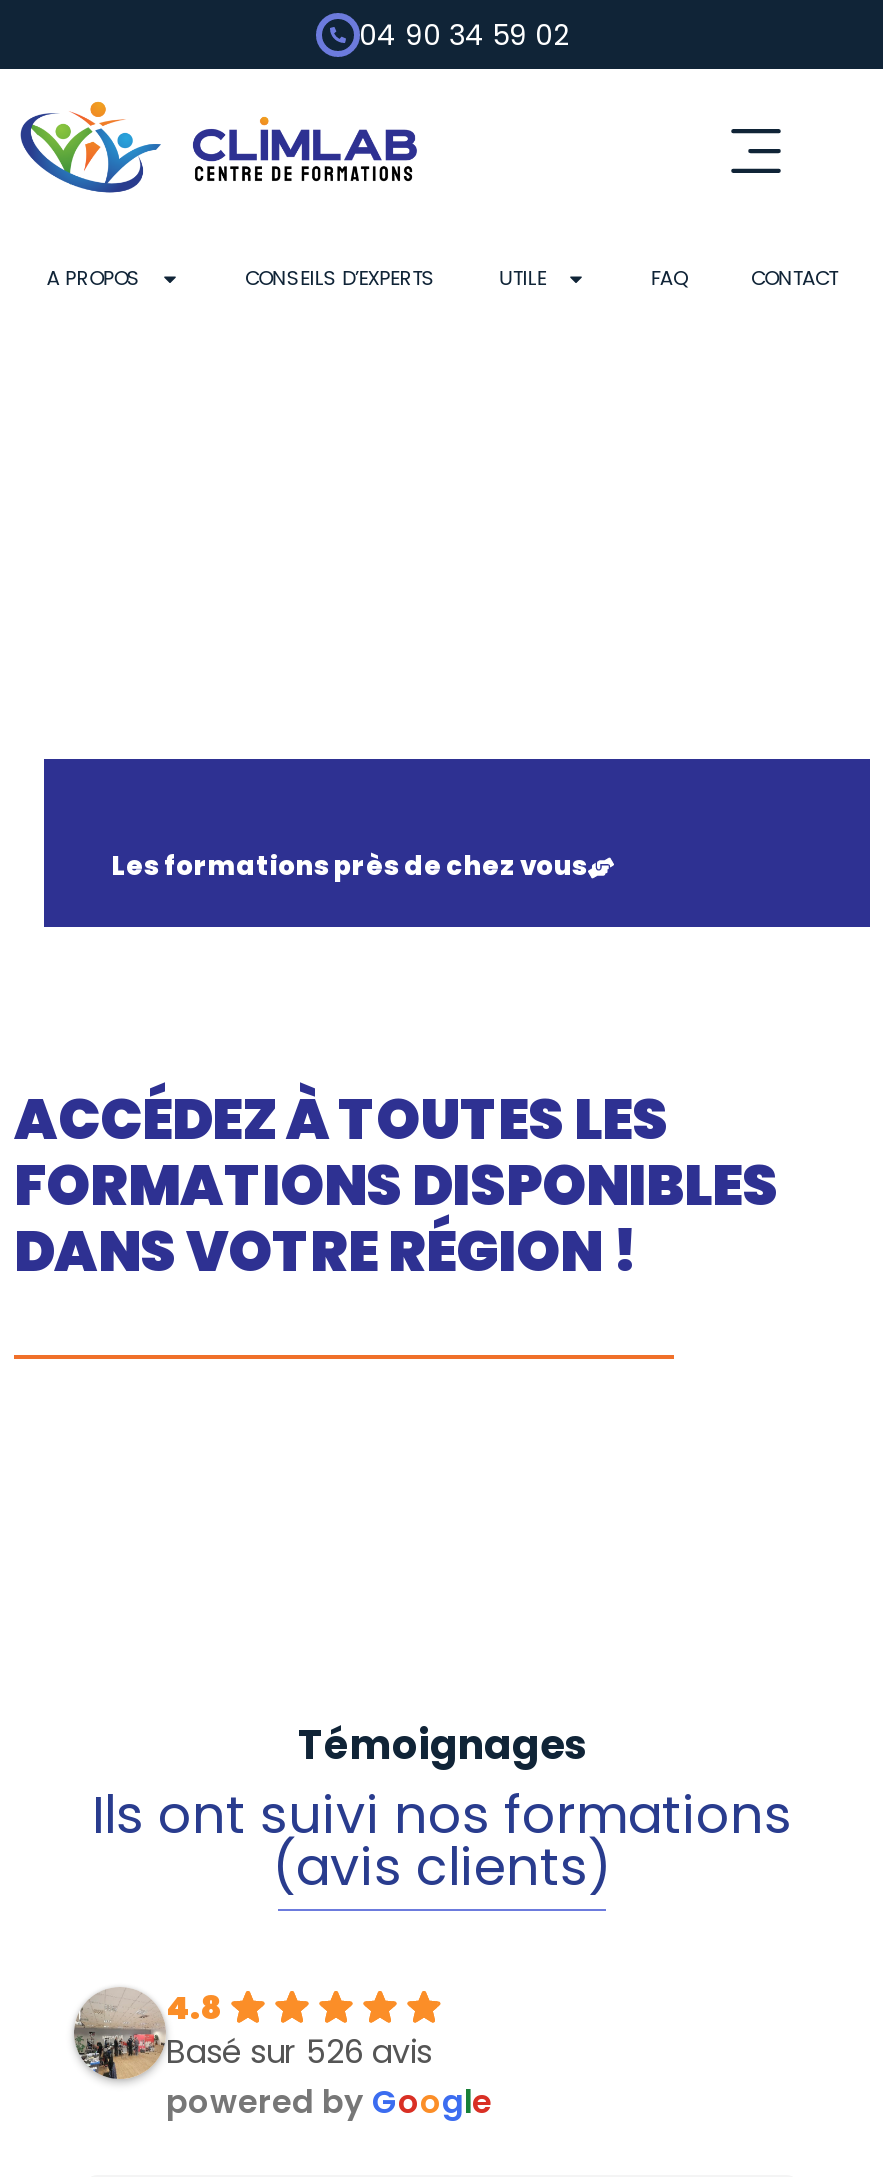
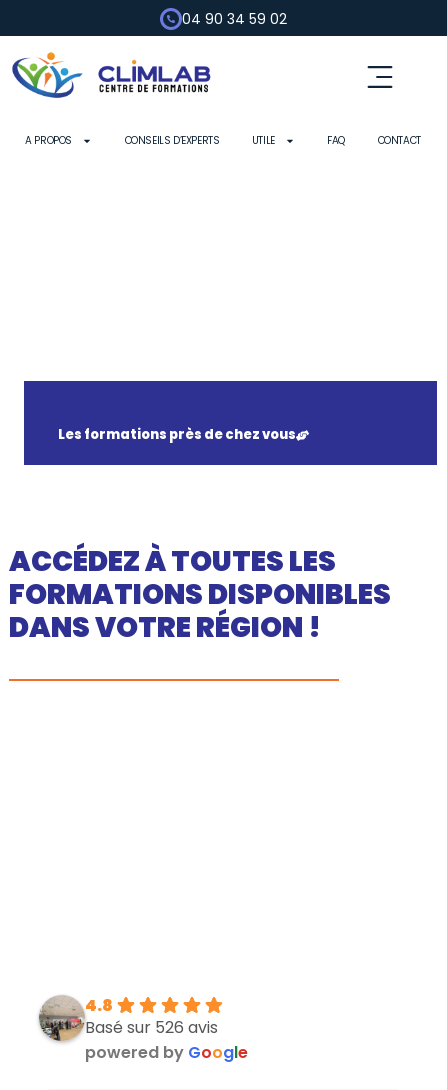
- Témoignages
- Ils ont suivi nos formations
- (avis clients)
